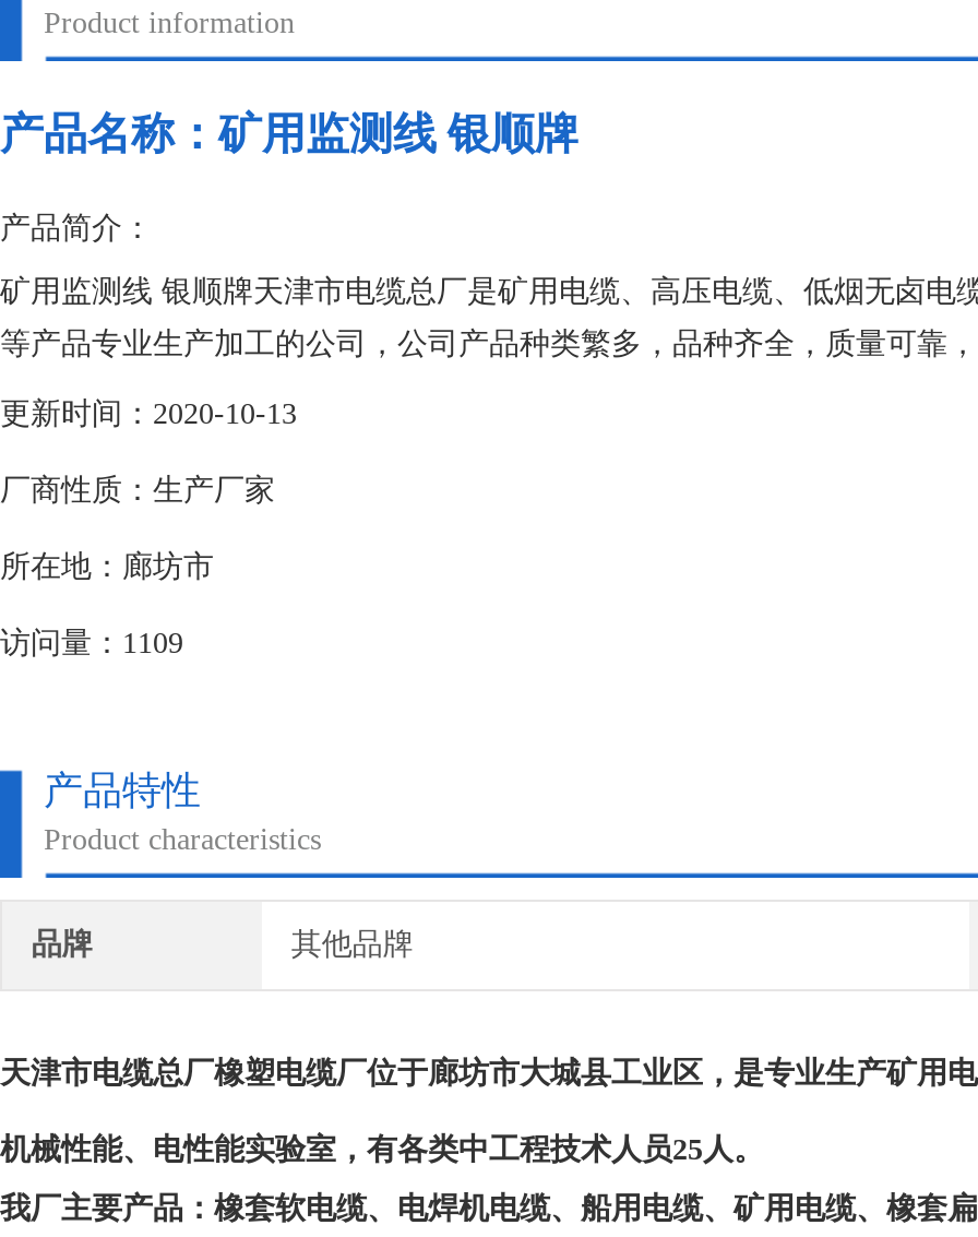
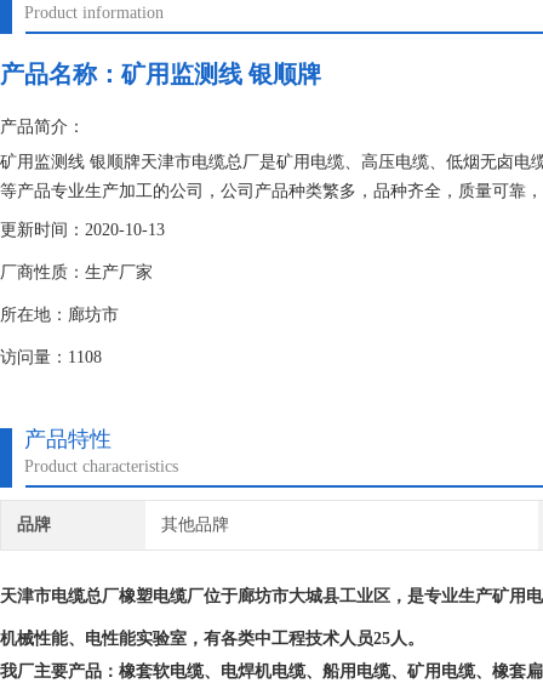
- 访问量：1109
+ 访问量：1108
